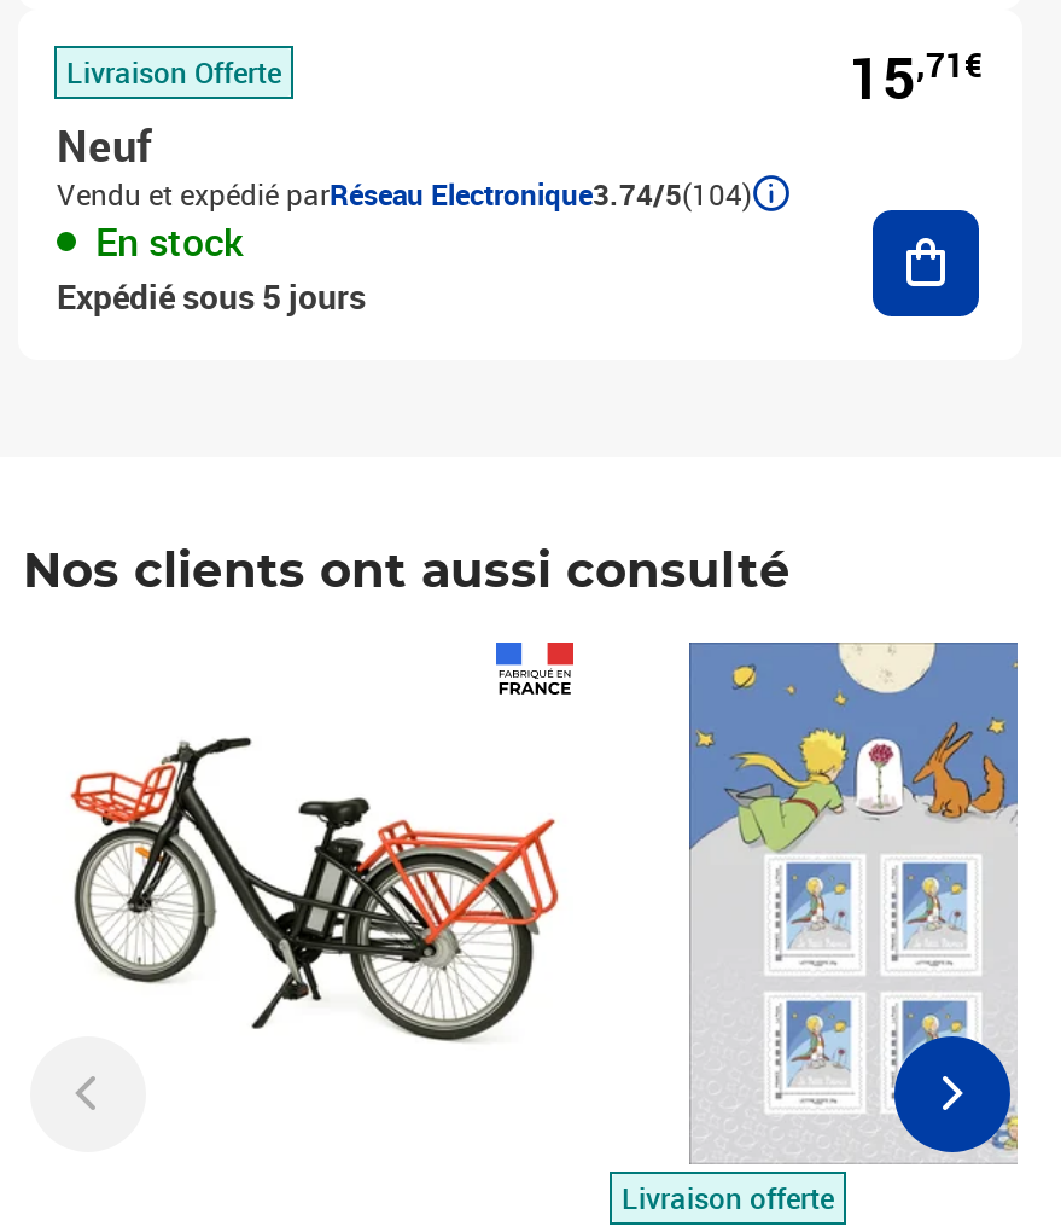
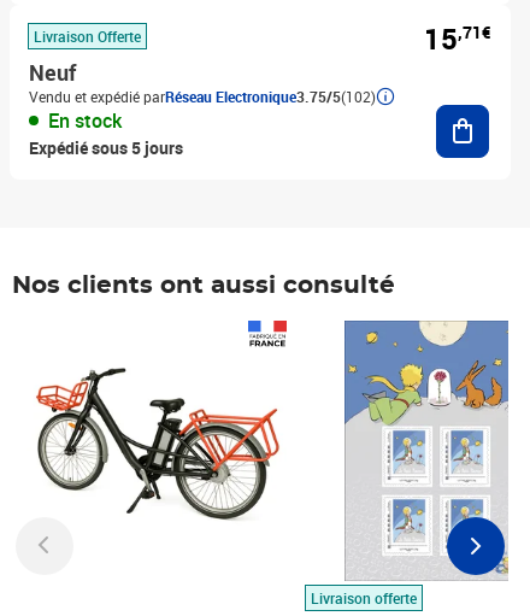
- Vendu et expédié parRéseau Electronique3.74/5(104)
+ Vendu et expédié parRéseau Electronique3.75/5(102)
